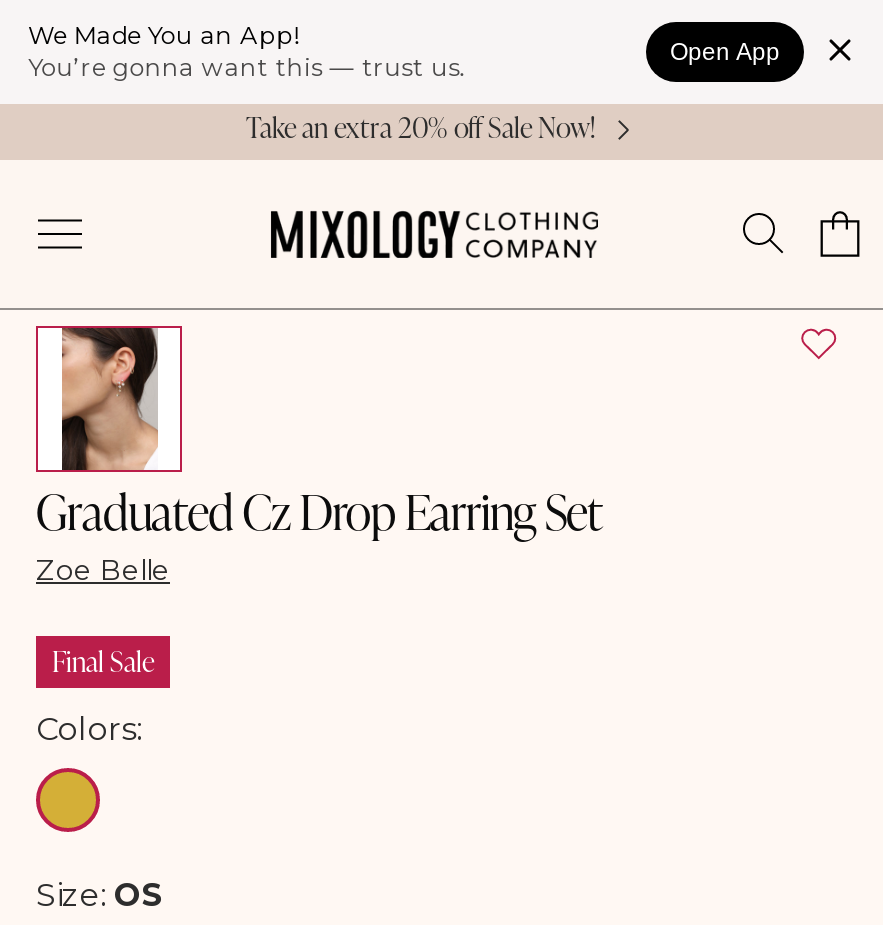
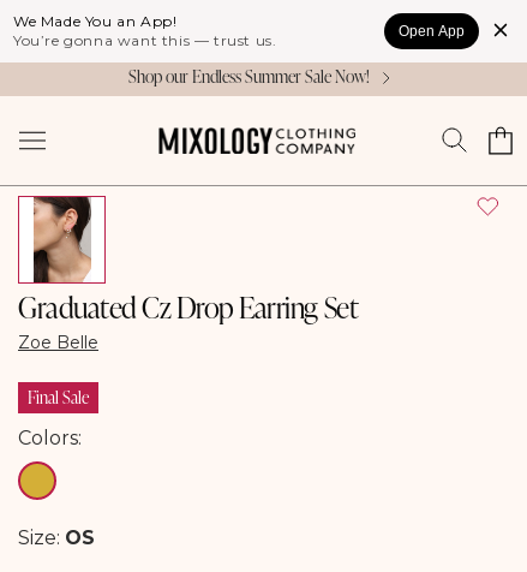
- Take an extra 20% off Sale Now!
+ Shop our Endless Summer Sale Now!
